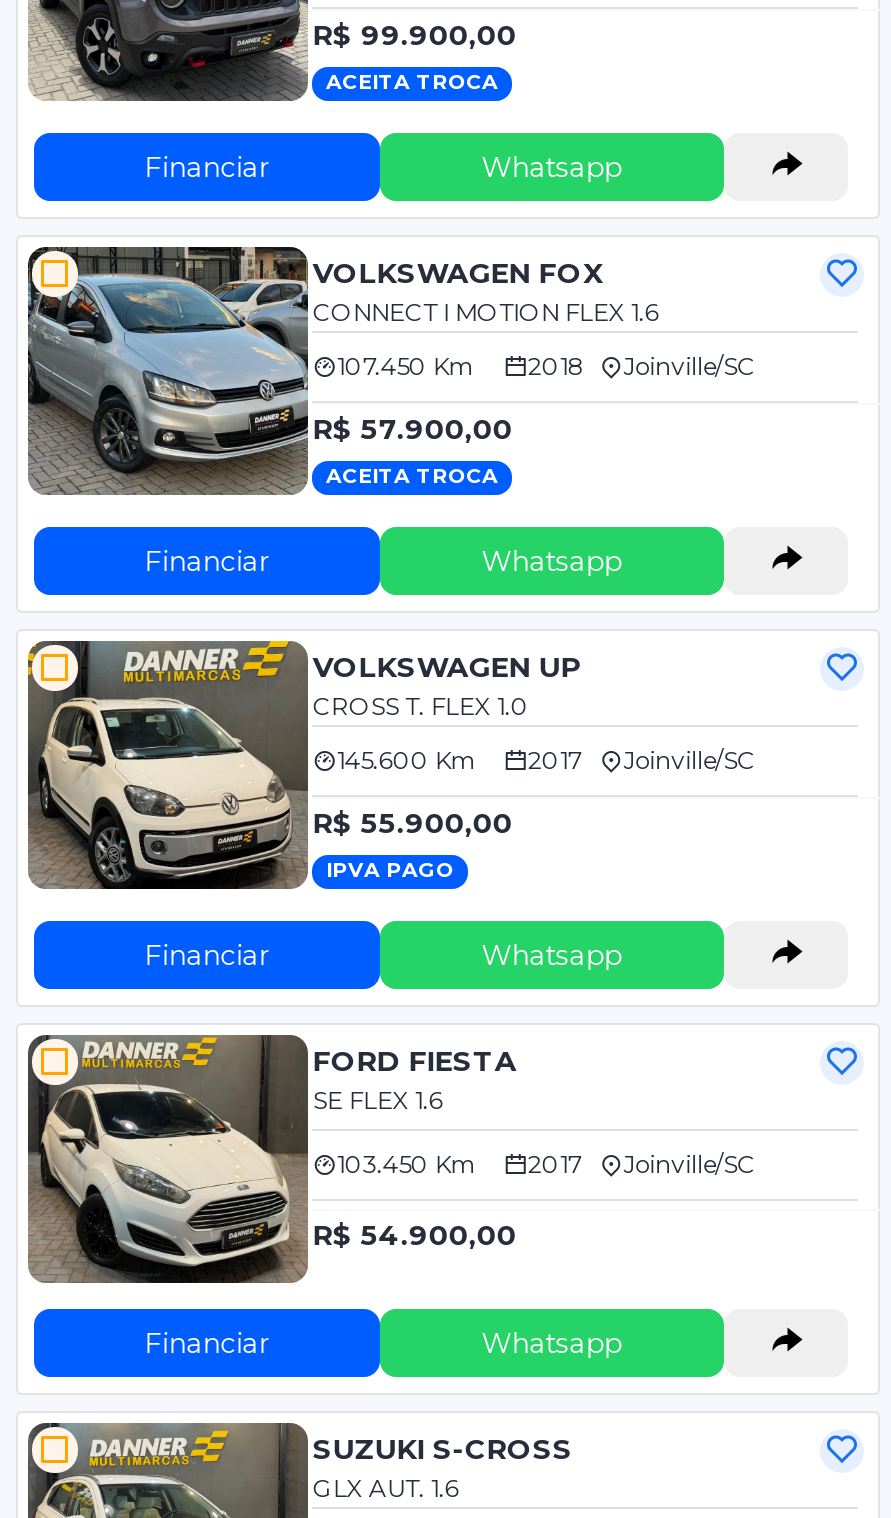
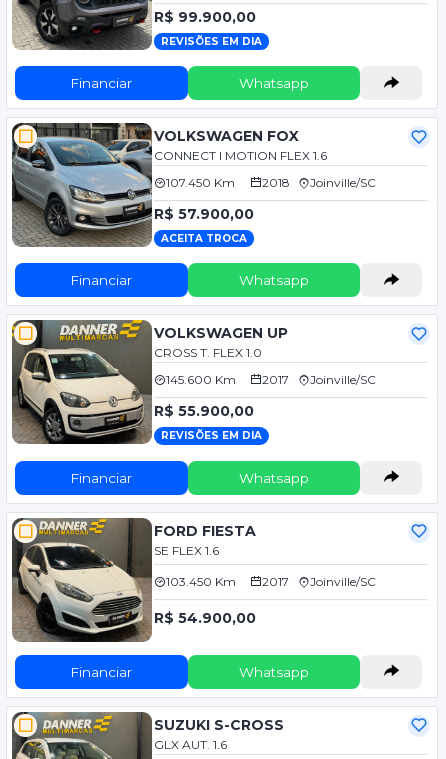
- ACEITA TROCA
+ REVISÕES EM DIA

- IPVA PAGO
+ REVISÕES EM DIA
